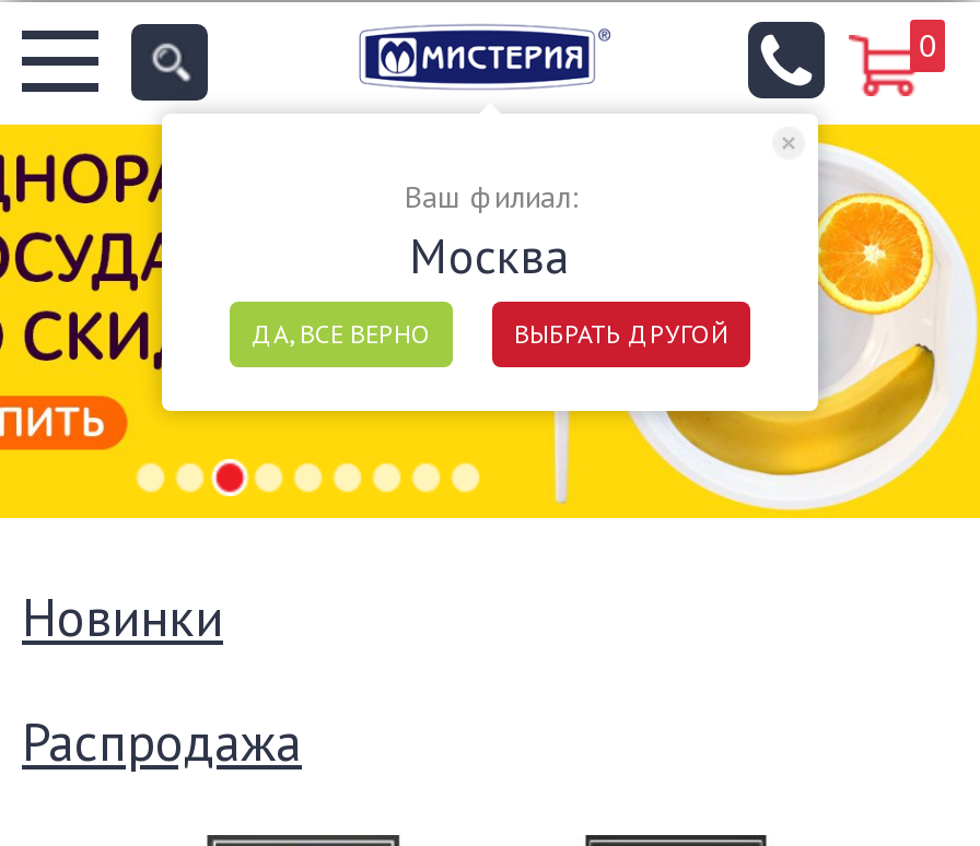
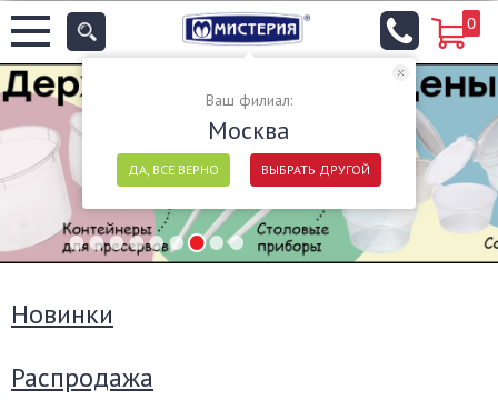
- [image]
+ [image]
